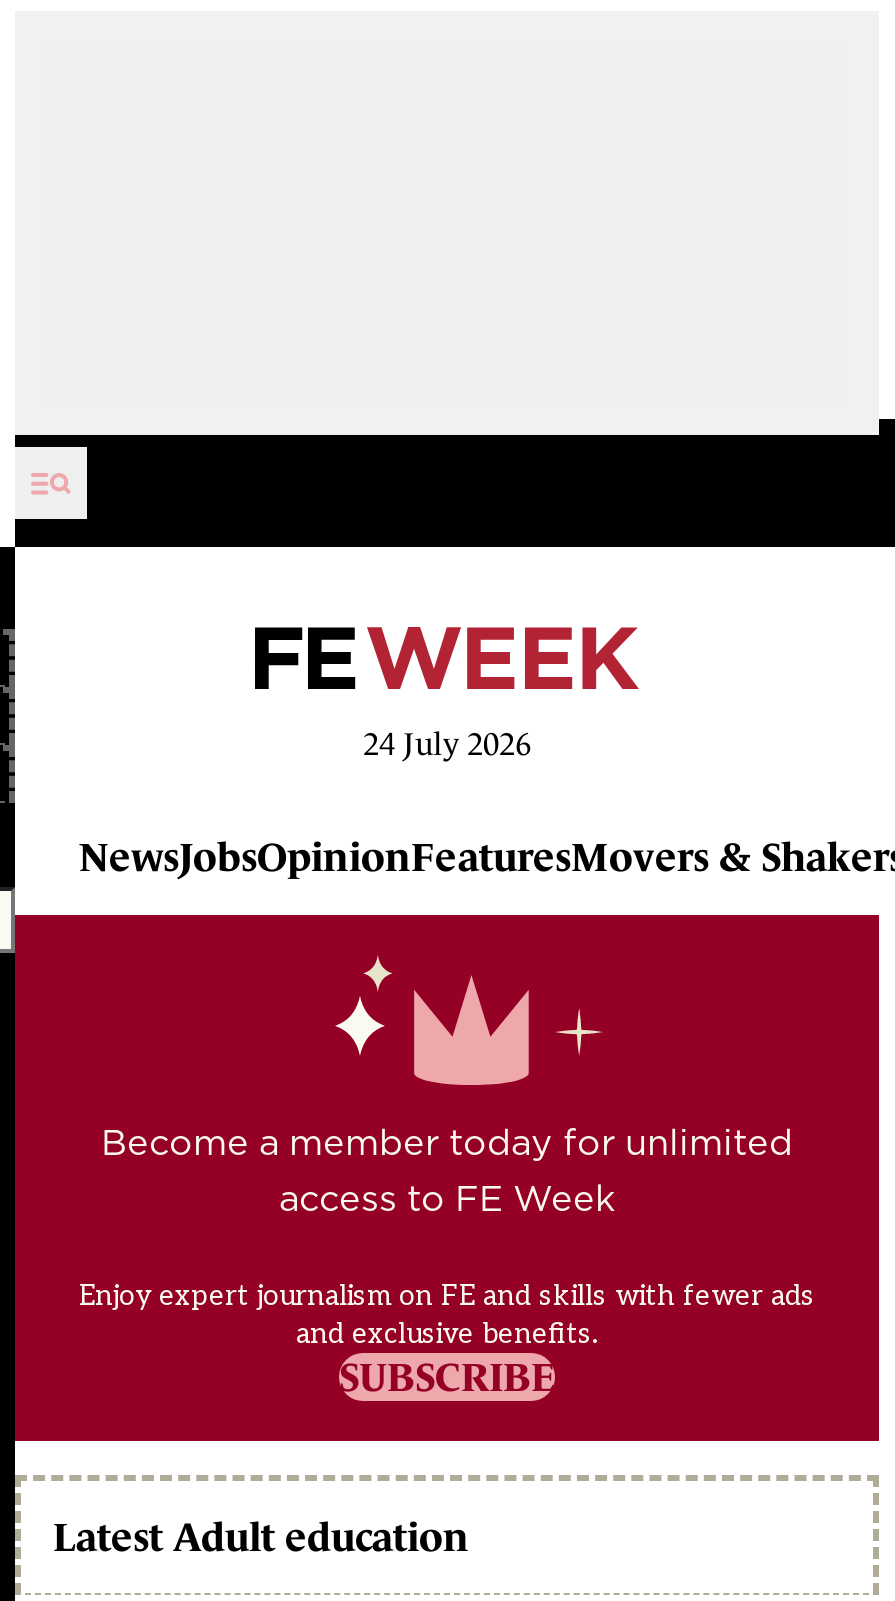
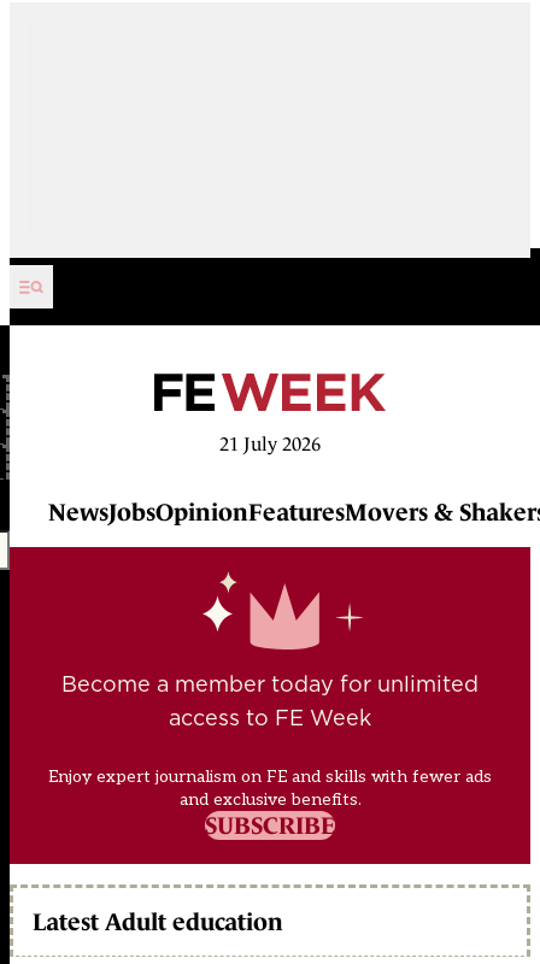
- 24 July 2026
+ 21 July 2026
